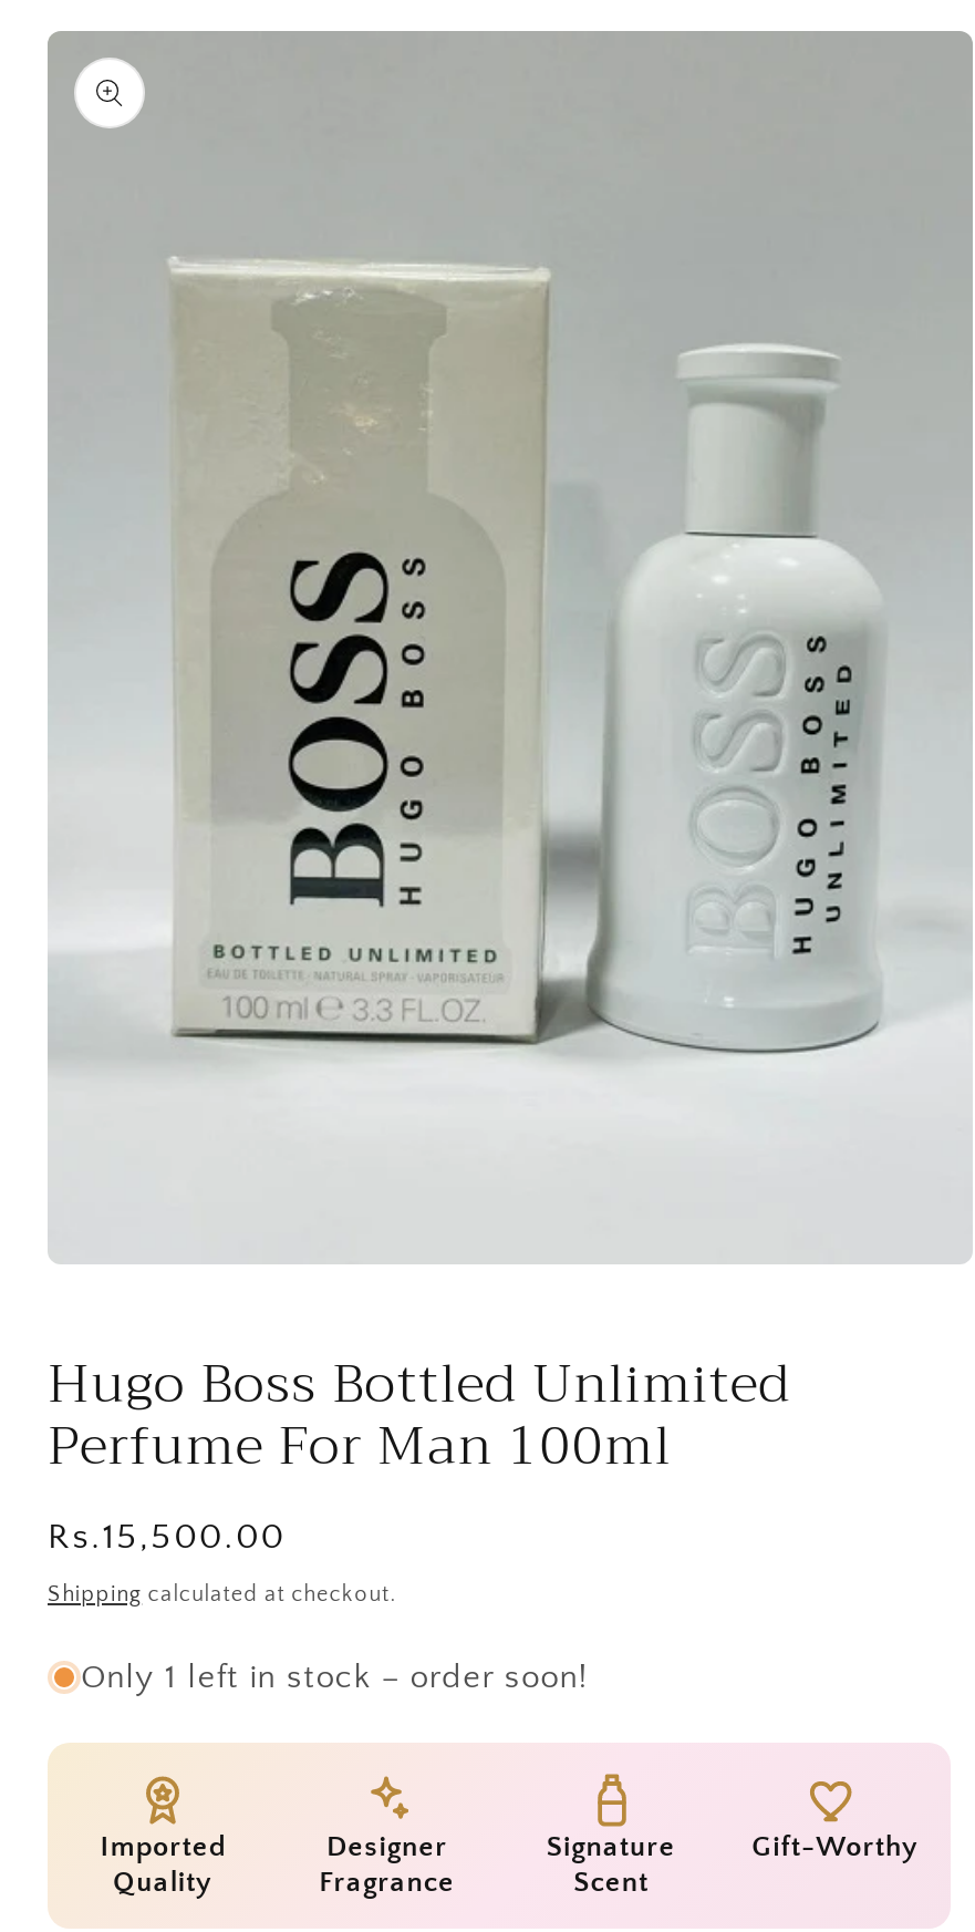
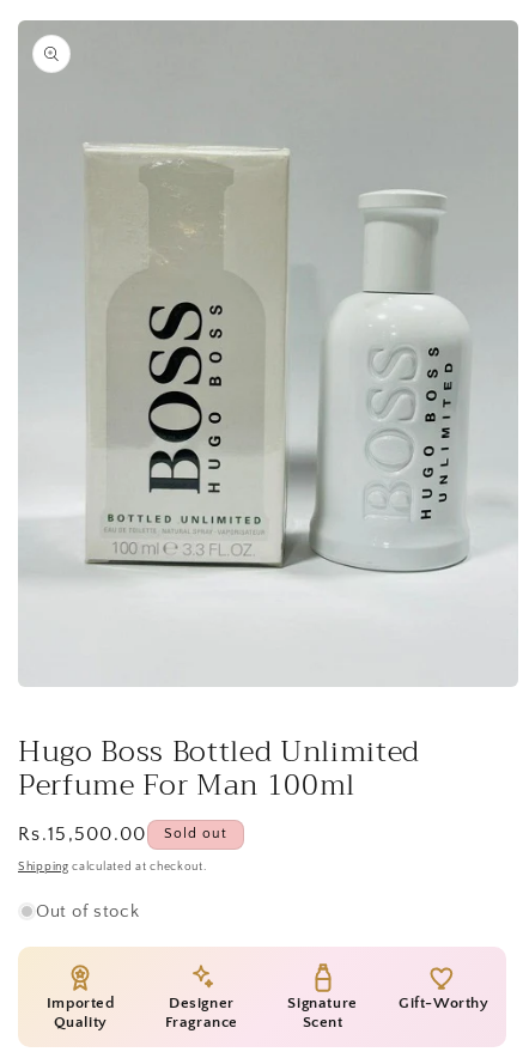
+ Sold out

- Only 1 left in stock – order soon!
+ Out of stock
